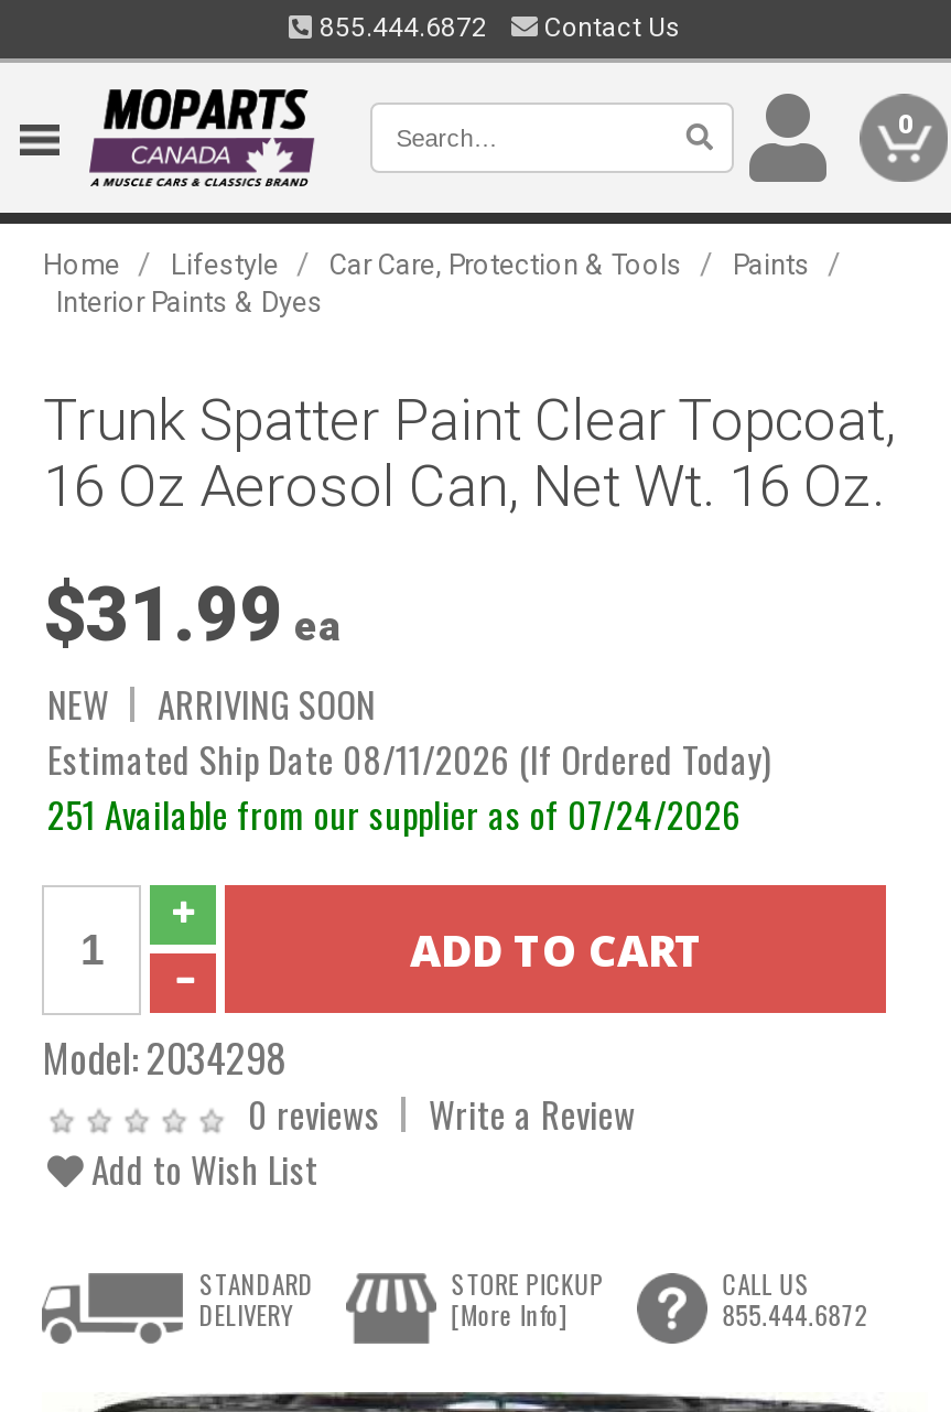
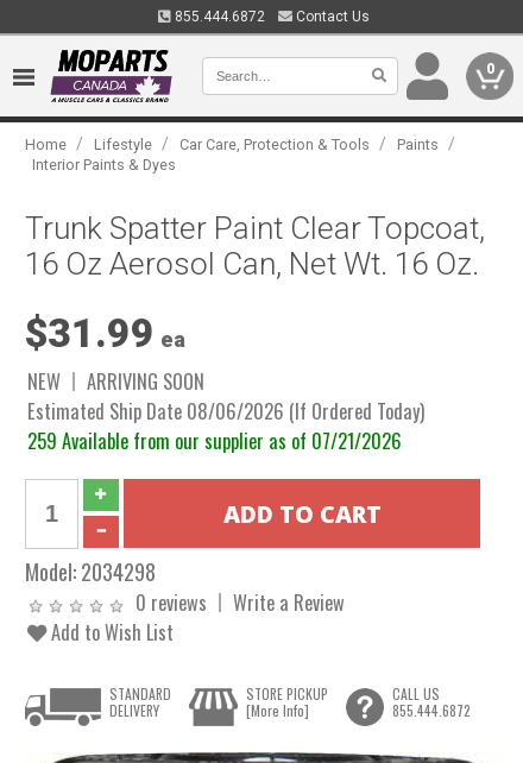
- Estimated Ship Date 08/11/2026 (If Ordered Today)
+ Estimated Ship Date 08/06/2026 (If Ordered Today)

- 251 Available from our supplier as of 07/24/2026
+ 259 Available from our supplier as of 07/21/2026
